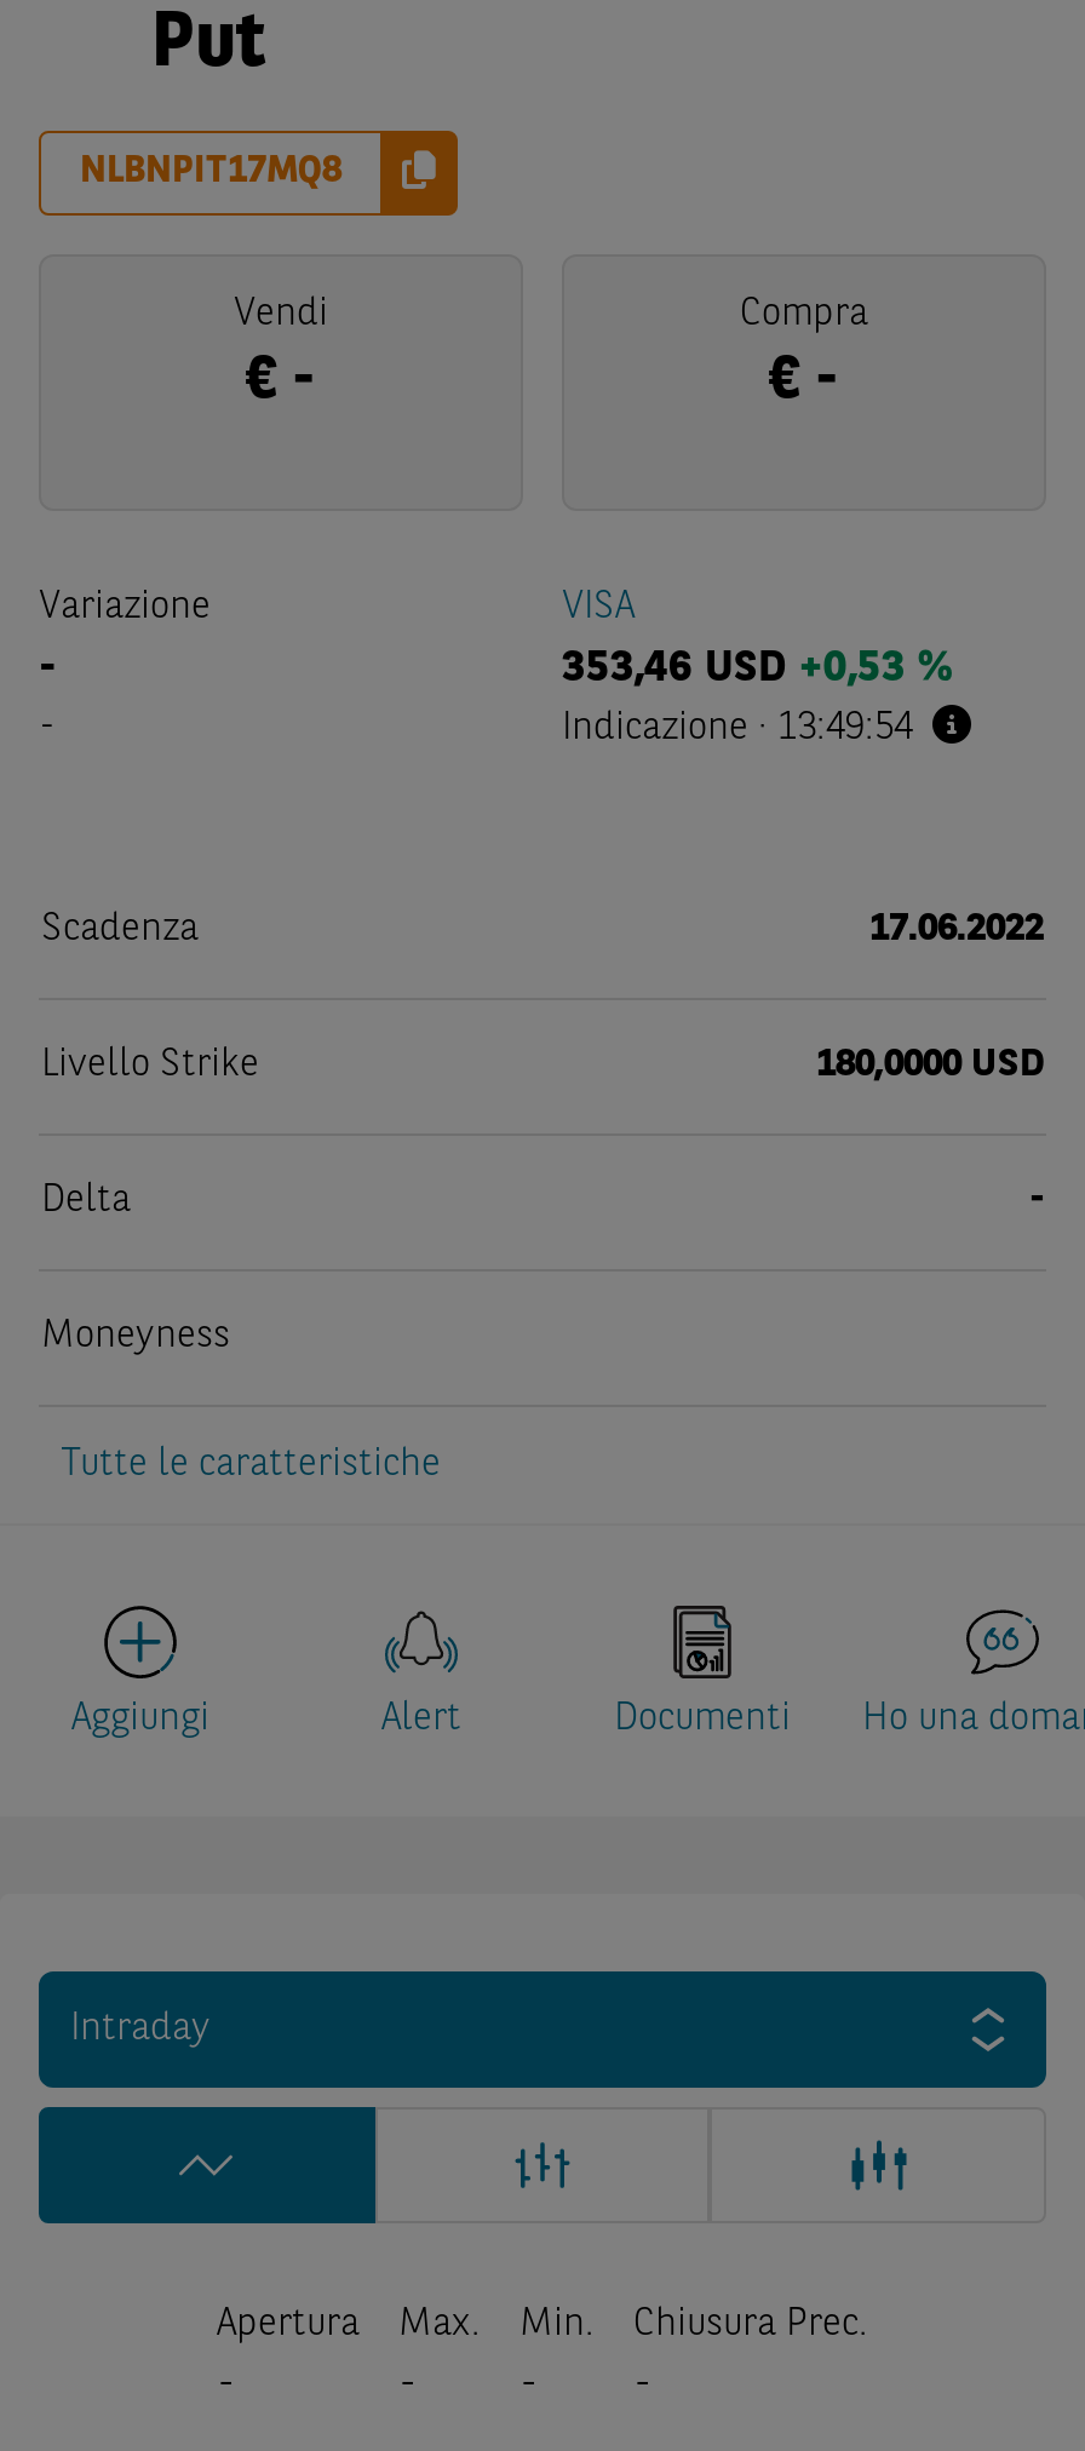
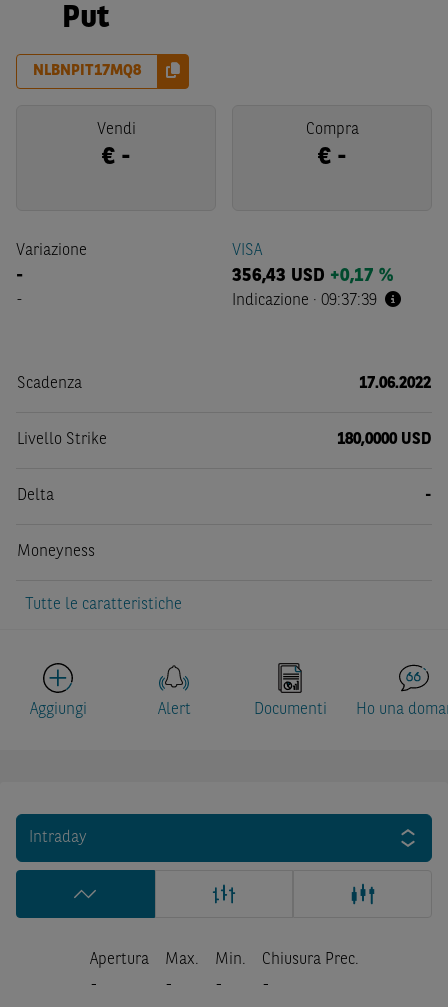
- 353,46 USD +0,53 %
+ 356,43 USD +0,17 %

- Indicazione · 13:49:54
+ Indicazione · 09:37:39
